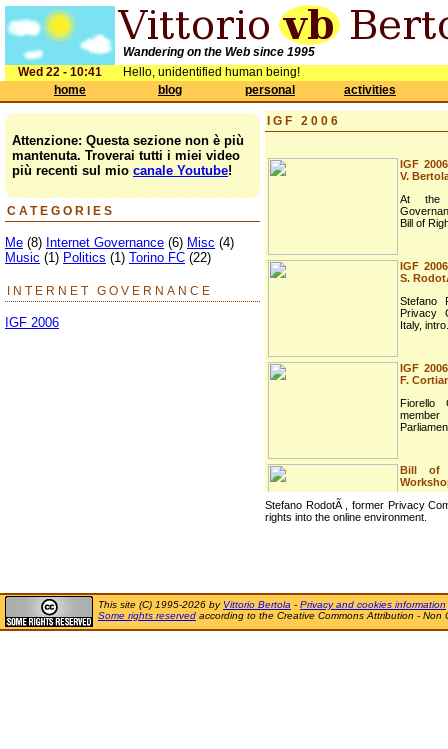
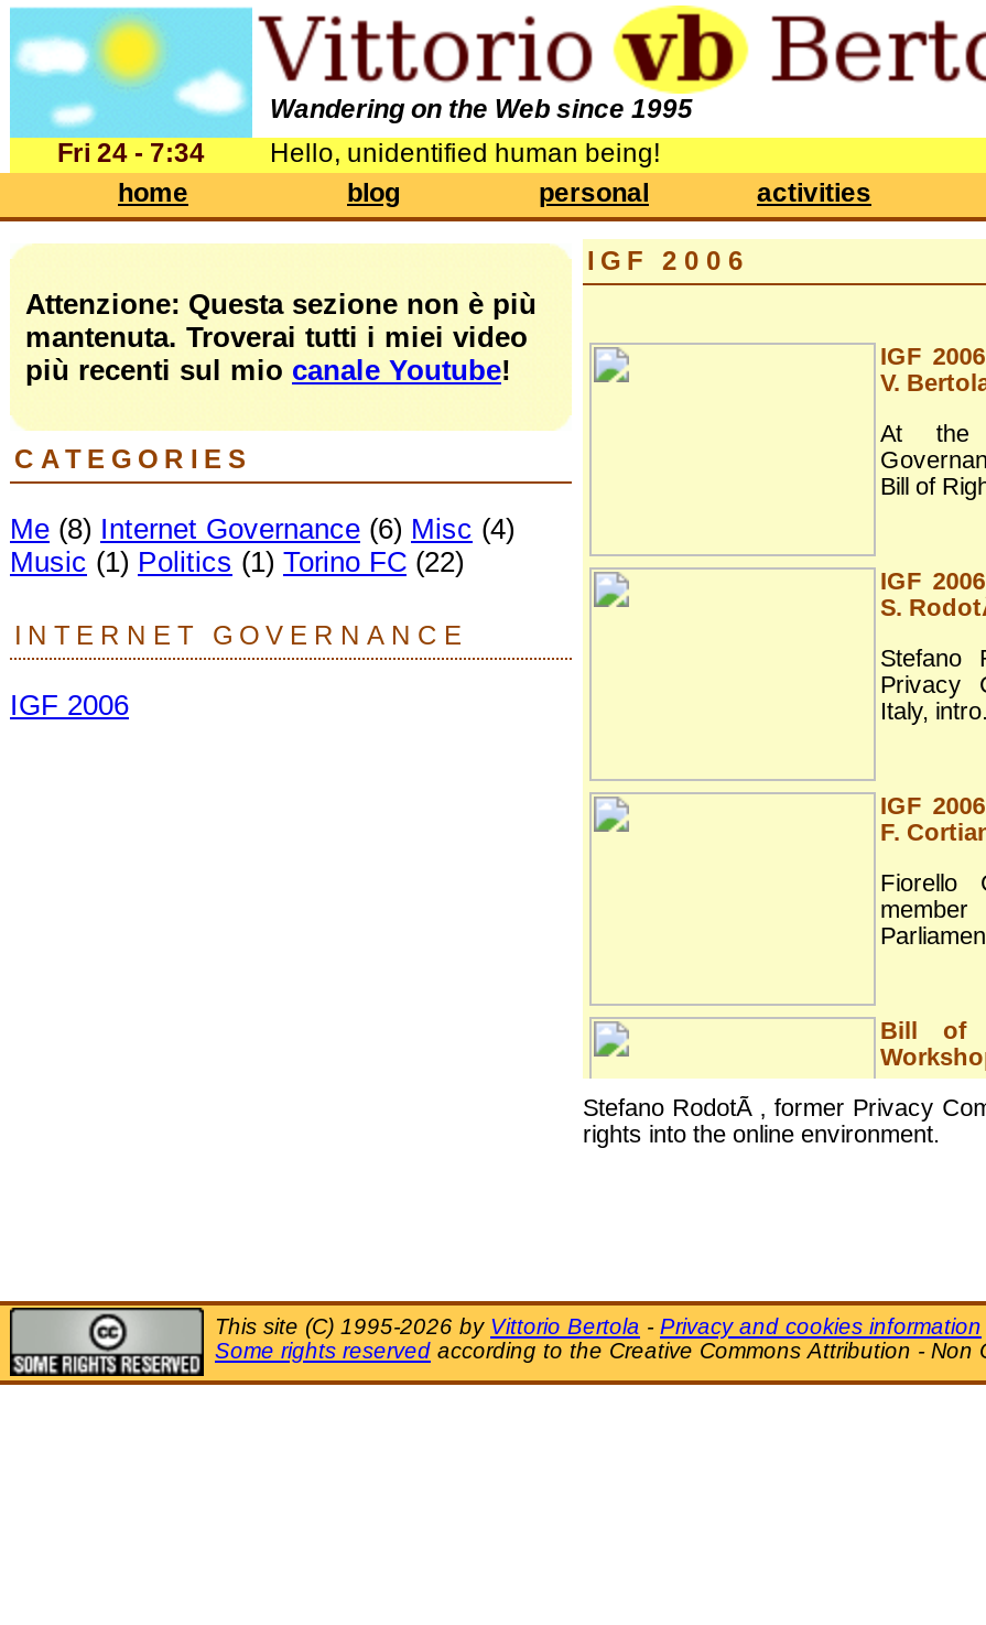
- Wed 22 - 10:41
+ Fri 24 - 7:34
